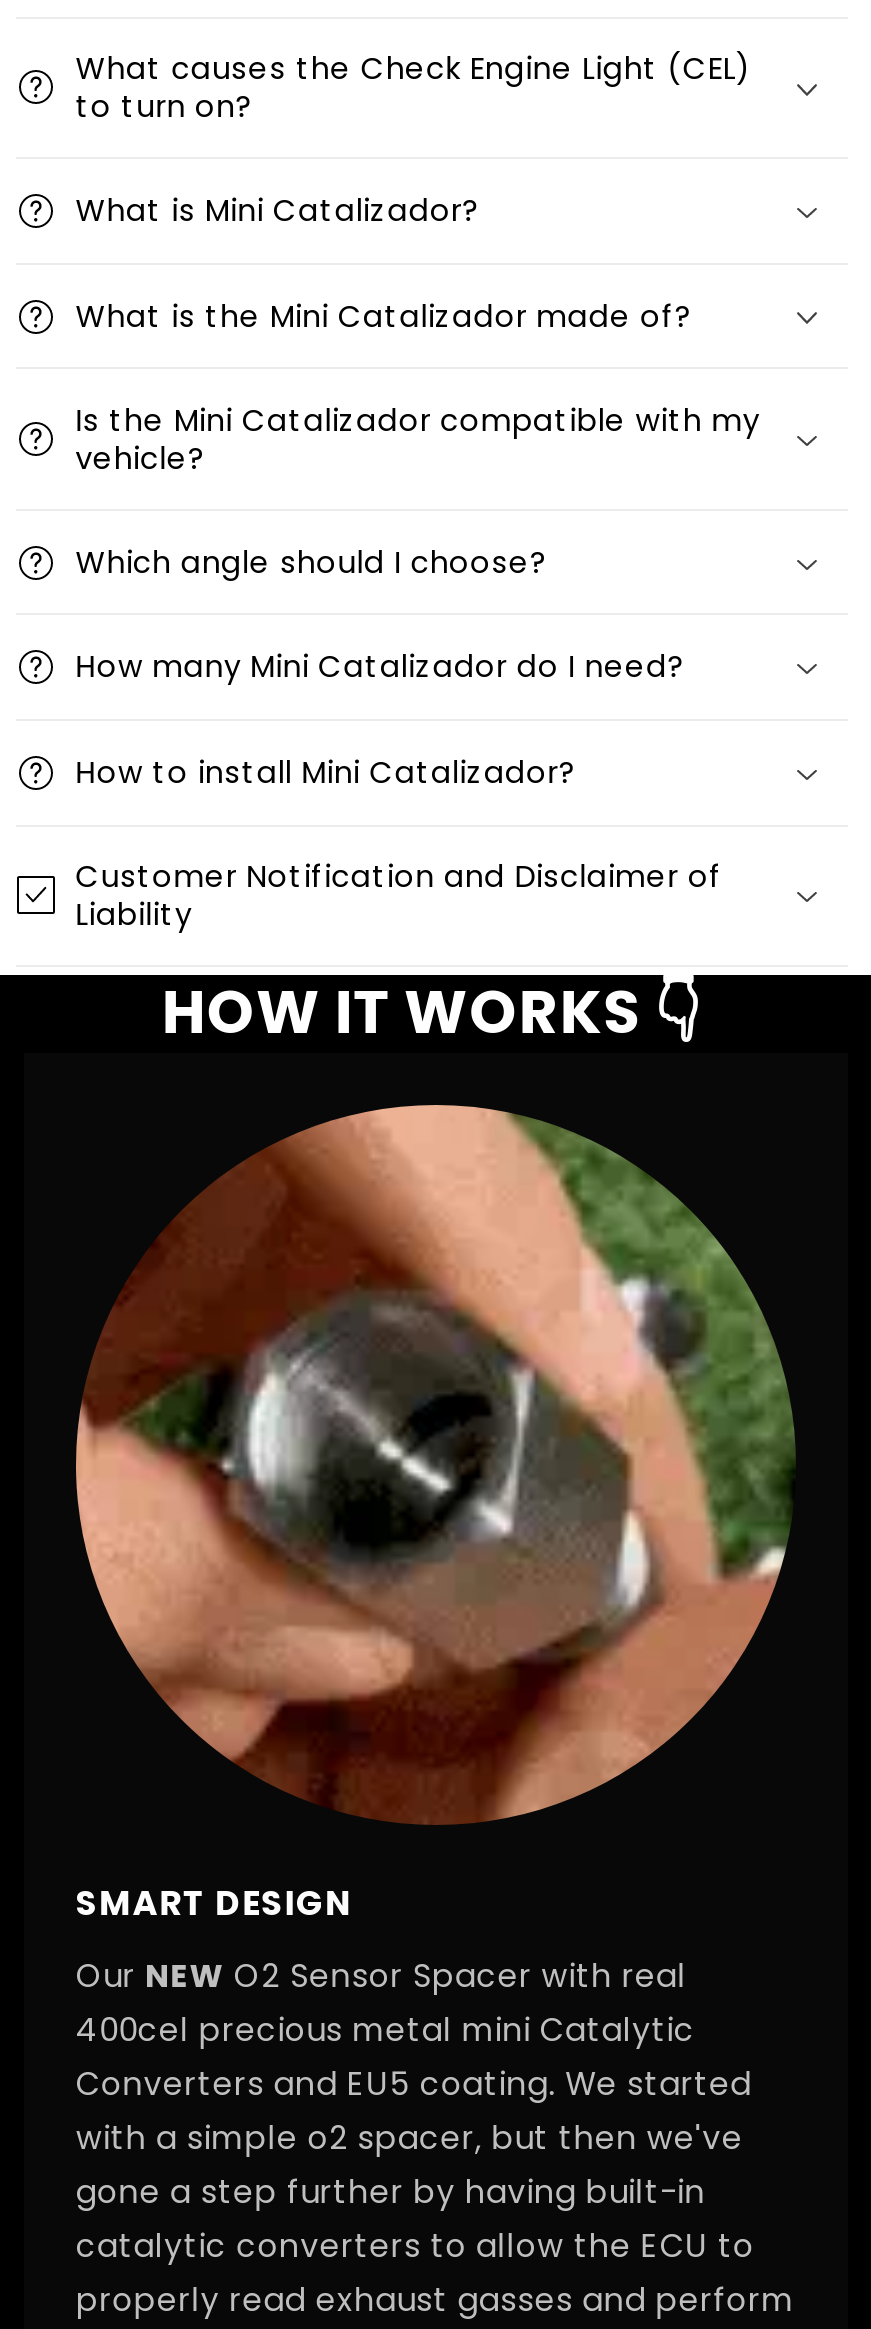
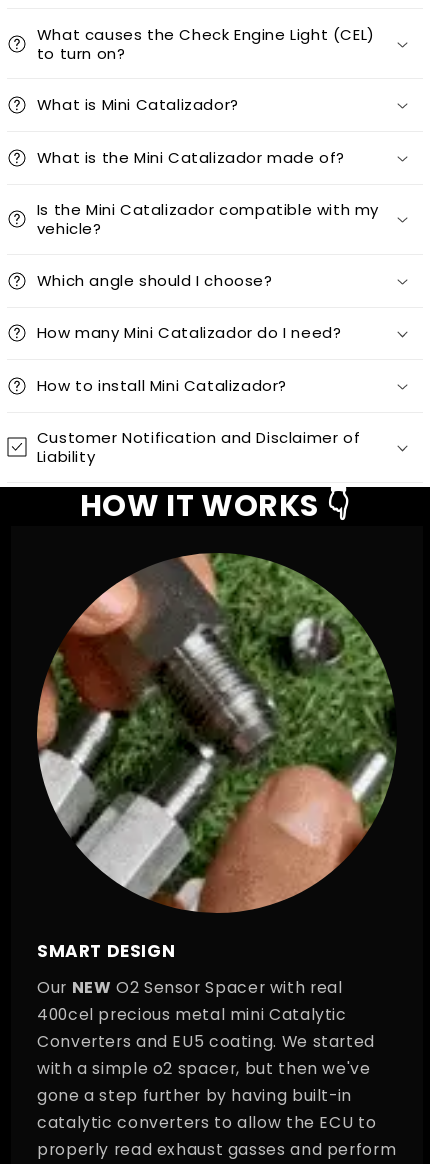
- [image]
+ [image]
